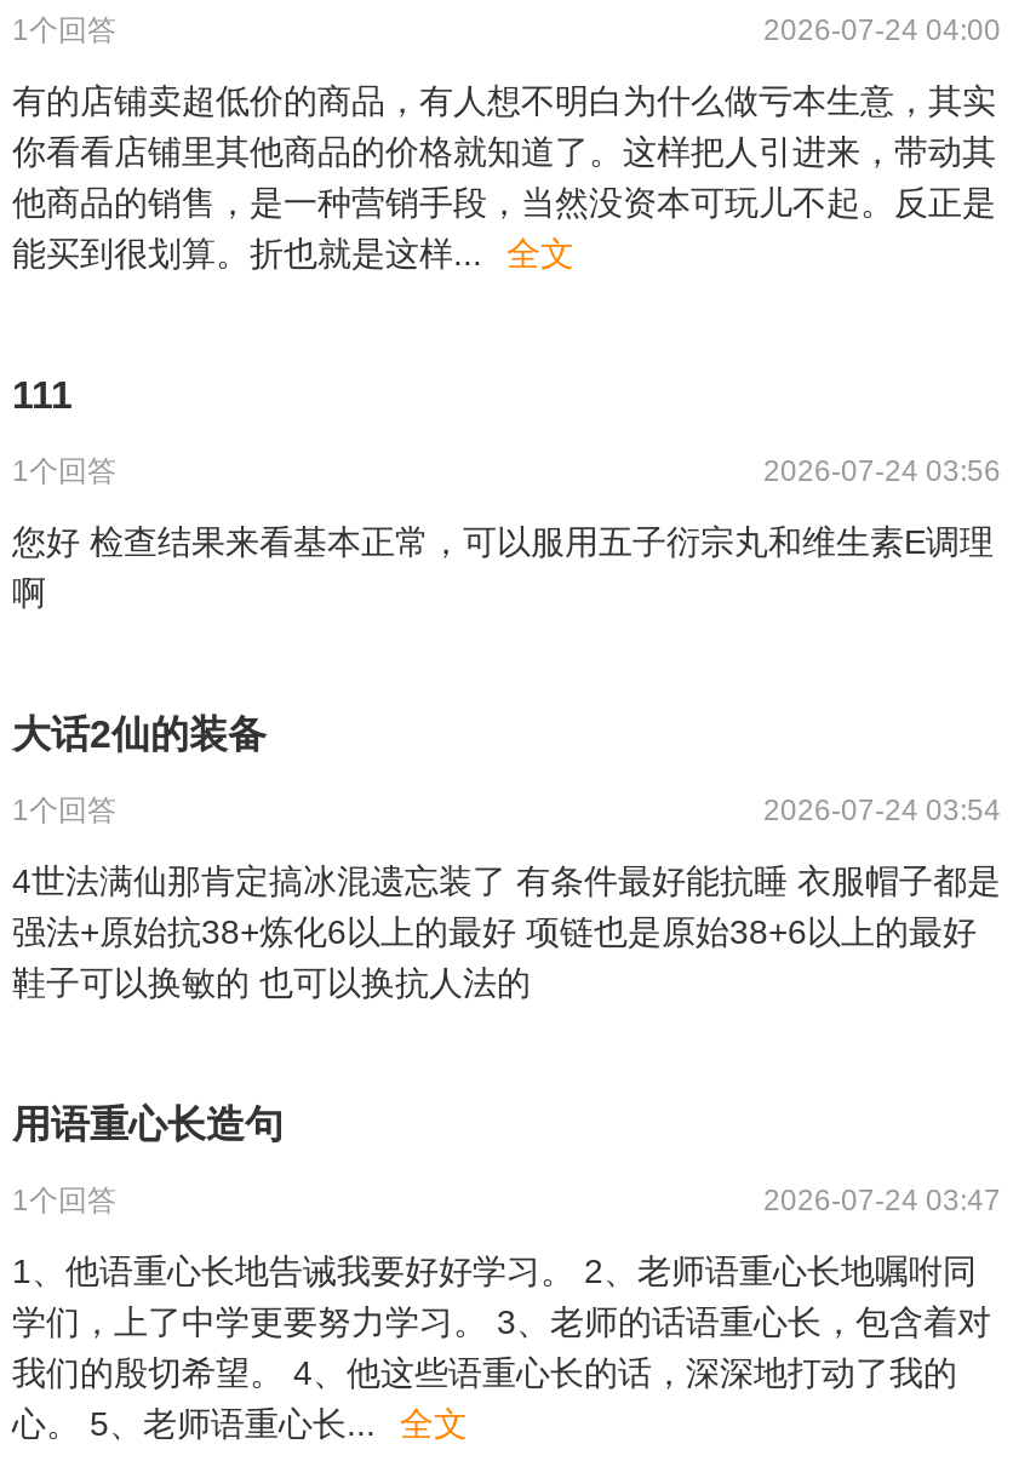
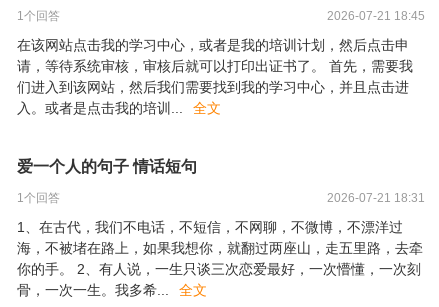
- 2026-07-24 04:00
+ 2026-07-21 18:45

- 有的店铺卖超低价的商品，有人想不明白为什么做亏本生意，其实
- 你看看店铺里其他商品的价格就知道了。这样把人引进来，带动其
- 他商品的销售，是一种营销手段，当然没资本可玩儿不起。反正是
- 能买到很划算。折也就是这样...
+ 在该网站点击我的学习中心，或者是我的培训计划，然后点击申
+ 请，等待系统审核，审核后就可以打印出证书了。 首先，需要我
+ 们进入到该网站，然后我们需要找到我的学习中心，并且点击进
+ 入。或者是点击我的培训...

- 111
+ 爱一个人的句子 情话短句

- 2026-07-24 03:56
- 您好 检查结果来看基本正常，可以服用五子衍宗丸和维生素E调理
- 啊
- 大话2仙的装备
- 1个回答
- 2026-07-24 03:54
- 4世法满仙那肯定搞冰混遗忘装了 有条件最好能抗睡 衣服帽子都是
- 强法+原始抗38+炼化6以上的最好 项链也是原始38+6以上的最好
- 鞋子可以换敏的 也可以换抗人法的
- 用语重心长造句
- 1个回答
- 2026-07-24 03:47
- 1、他语重心长地告诫我要好好学习。 2、老师语重心长地嘱咐同
- 学们，上了中学更要努力学习。 3、老师的话语重心长，包含着对
- 我们的殷切希望。 4、他这些语重心长的话，深深地打动了我的
- 心。 5、老师语重心长...
+ 2026-07-21 18:31
+ 1、在古代，我们不电话，不短信，不网聊，不微博，不漂洋过
+ 海，不被堵在路上，如果我想你，就翻过两座山，走五里路，去牵
+ 你的手。 2、有人说，一生只谈三次恋爱最好，一次懵懂，一次刻
+ 骨，一次一生。我多希...
